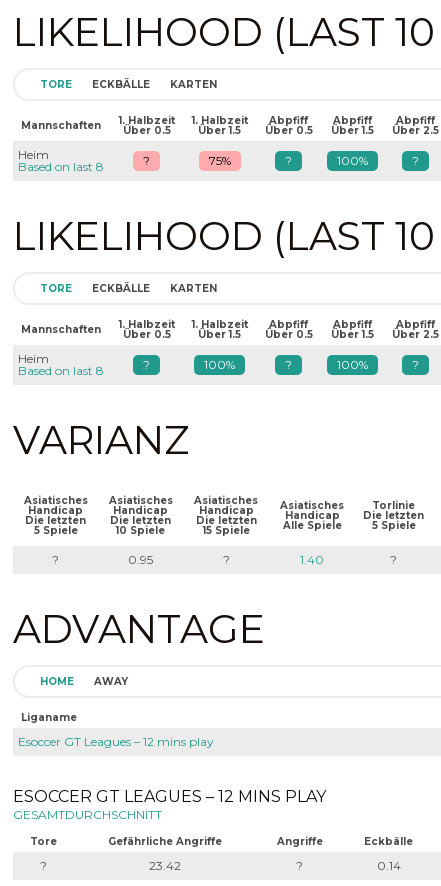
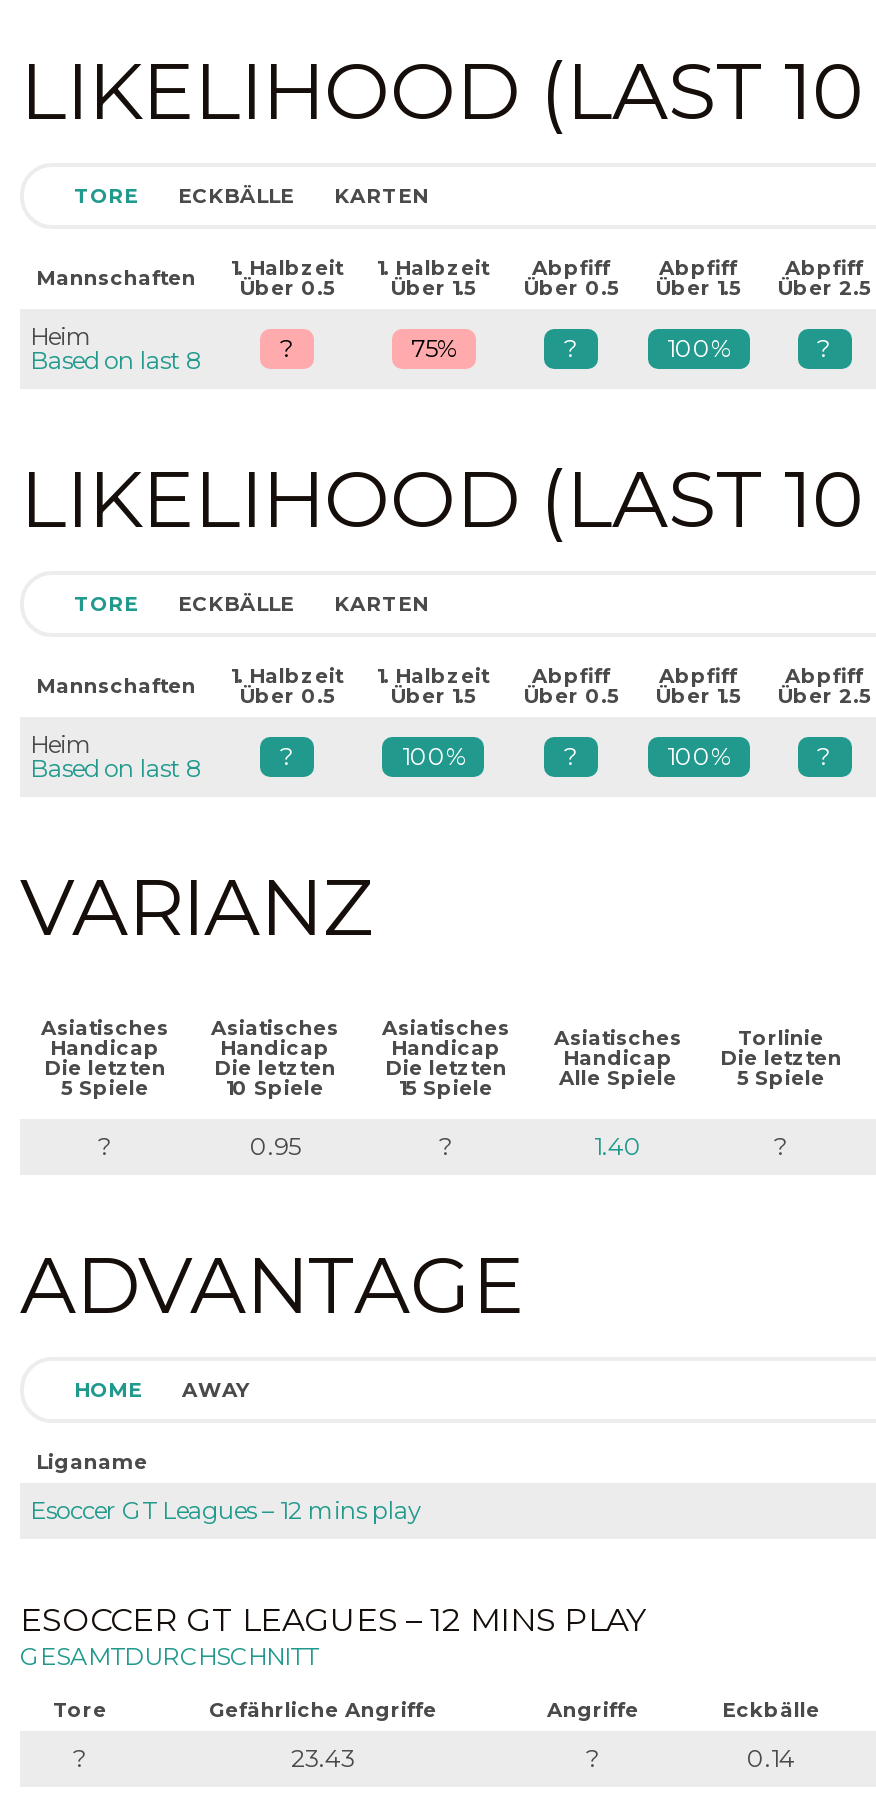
- 23.42
+ 23.43
